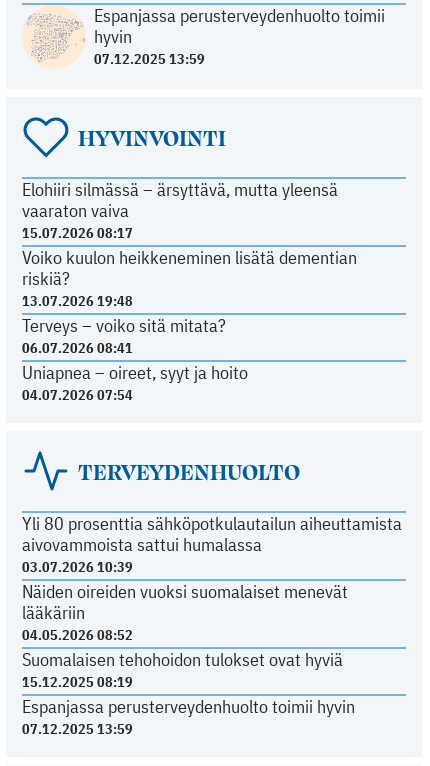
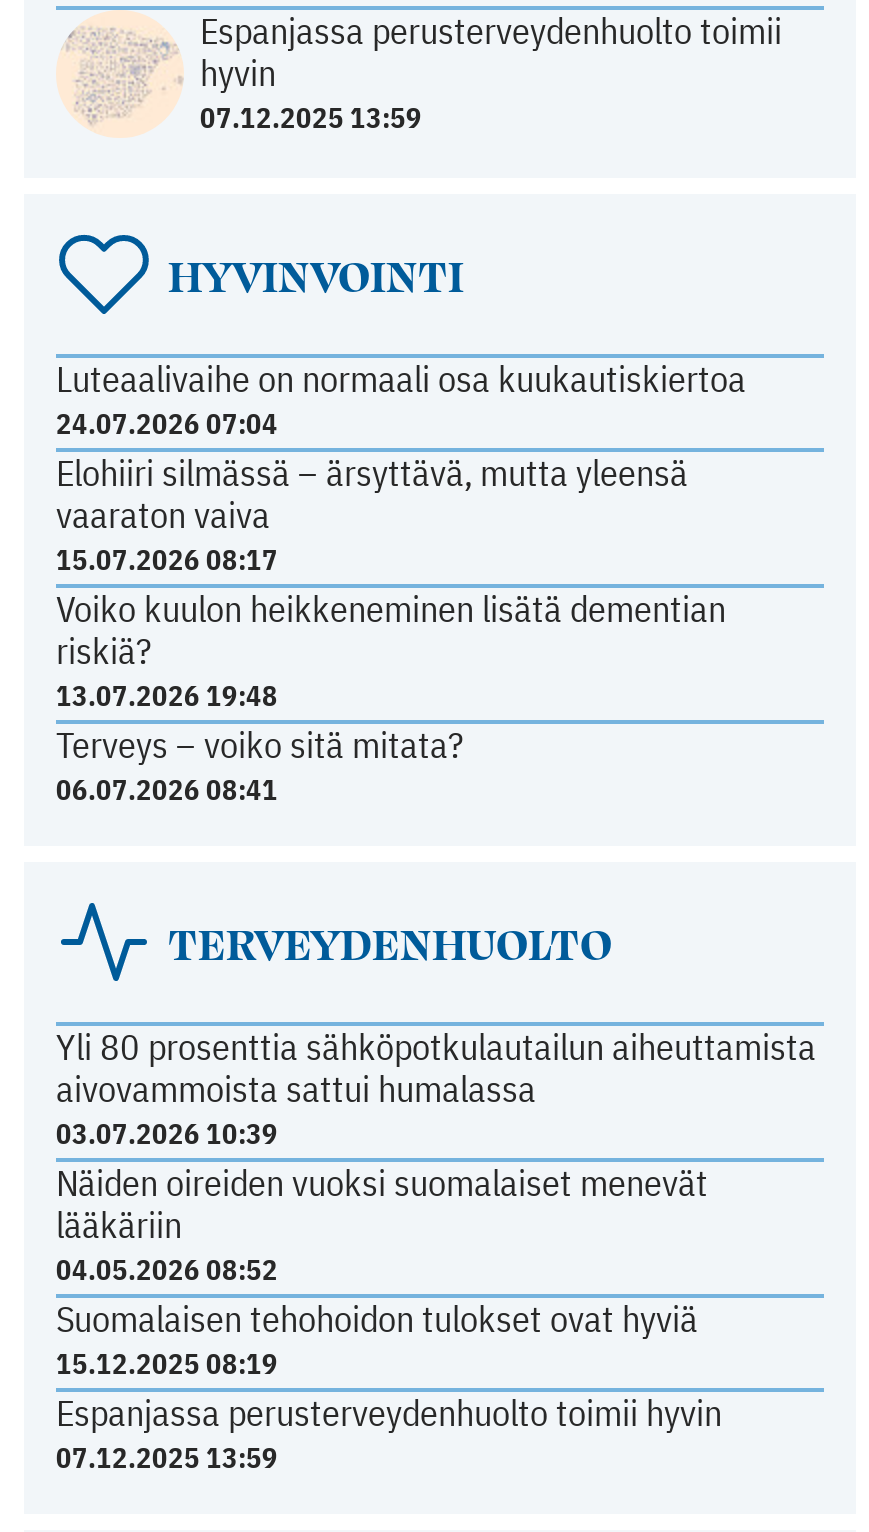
+ Luteaalivaihe on normaali osa kuukautiskiertoa
+ 24.07.2026 07:04

moved down: Elohiiri silmässä – ärsyttävä, mutta yleensä | vaaraton vaiva | 15.07.2026 08:17 | Voiko kuulon heikkeneminen lisätä dementian | riskiä? | 13.07.2026 19:48 | Terveys – voiko sitä mitata? | 06.07.2026 08:41

- Uniapnea – oireet, syyt ja hoito
- 04.07.2026 07:54
